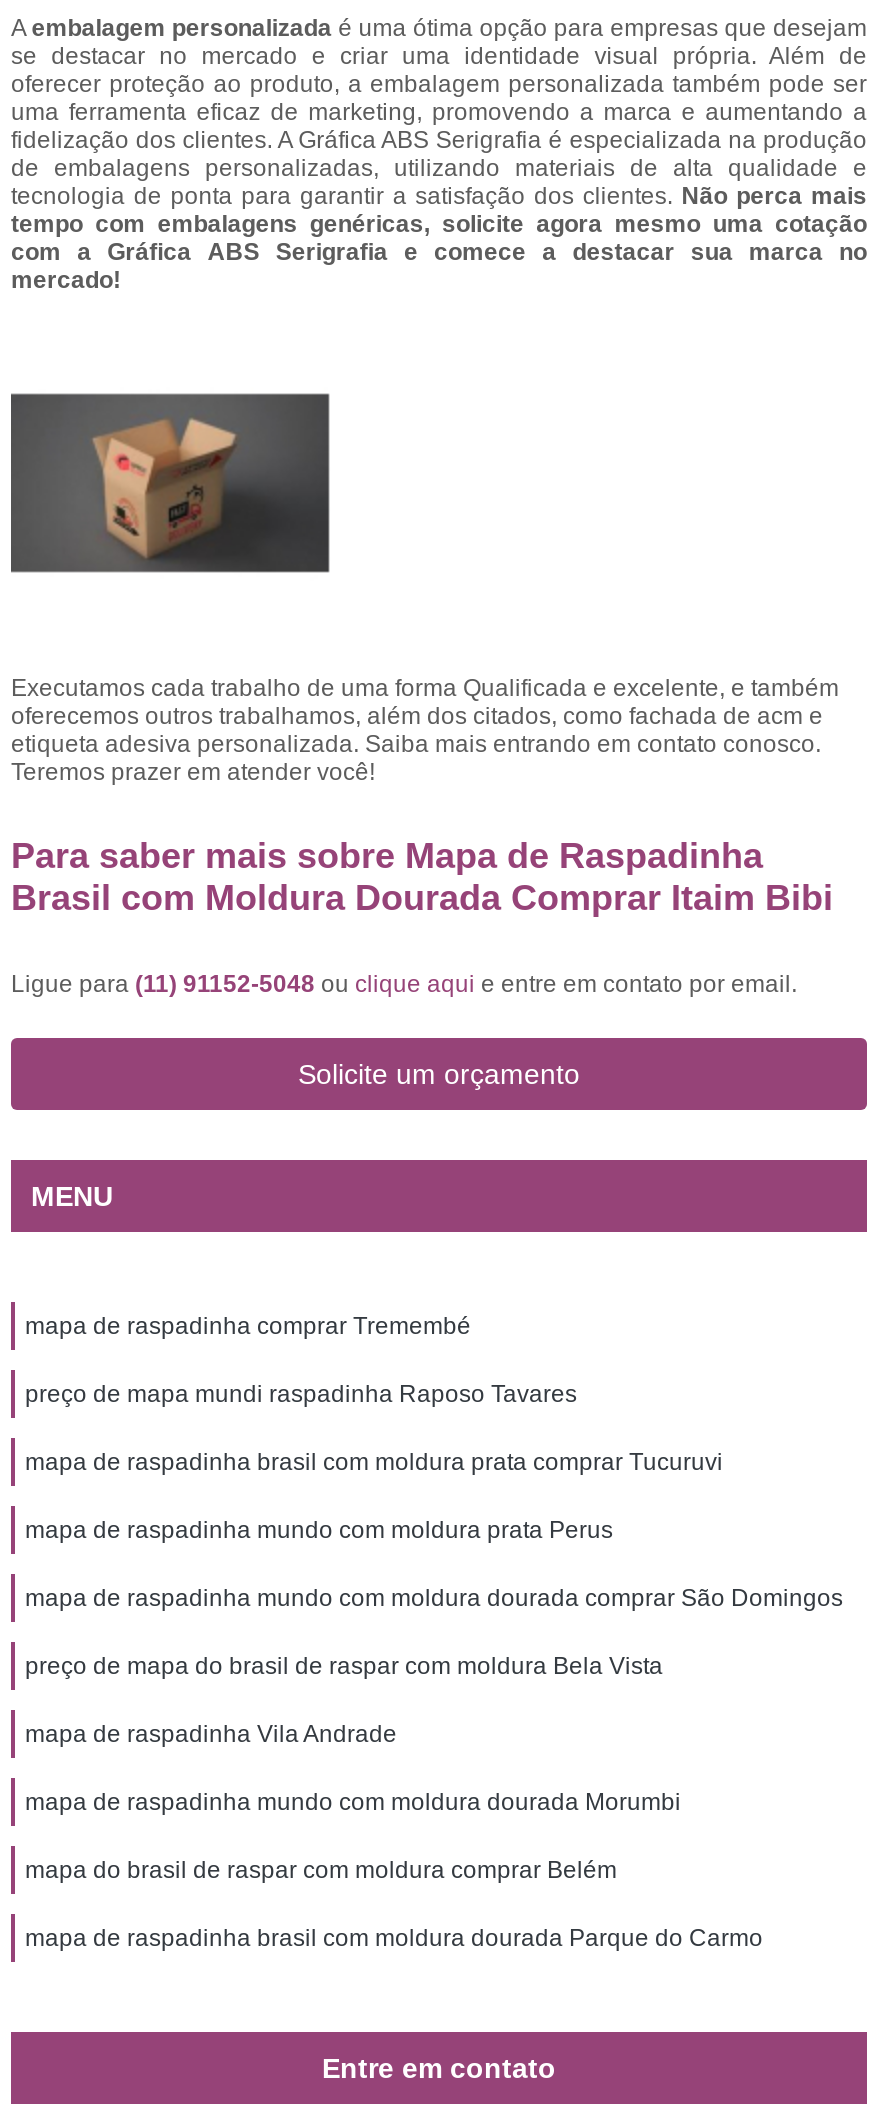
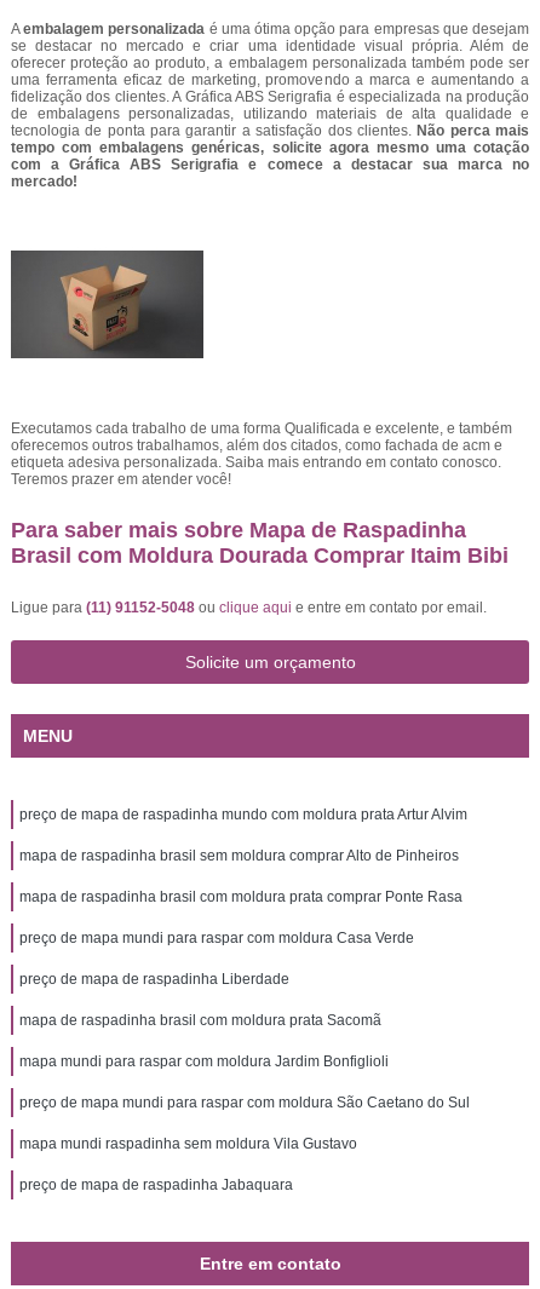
- mapa de raspadinha comprar Tremembé
+ preço de mapa de raspadinha mundo com moldura prata Artur Alvim

- preço de mapa mundi raspadinha Raposo Tavares
+ mapa de raspadinha brasil sem moldura comprar Alto de Pinheiros

- mapa de raspadinha brasil com moldura prata comprar Tucuruvi
+ mapa de raspadinha brasil com moldura prata comprar Ponte Rasa

- mapa de raspadinha mundo com moldura prata Perus
+ preço de mapa mundi para raspar com moldura Casa Verde

- mapa de raspadinha mundo com moldura dourada comprar São Domingos
+ preço de mapa de raspadinha Liberdade

- preço de mapa do brasil de raspar com moldura Bela Vista
+ mapa de raspadinha brasil com moldura prata Sacomã

- mapa de raspadinha Vila Andrade
+ mapa mundi para raspar com moldura Jardim Bonfiglioli

- mapa de raspadinha mundo com moldura dourada Morumbi
+ preço de mapa mundi para raspar com moldura São Caetano do Sul

- mapa do brasil de raspar com moldura comprar Belém
+ mapa mundi raspadinha sem moldura Vila Gustavo

- mapa de raspadinha brasil com moldura dourada Parque do Carmo
+ preço de mapa de raspadinha Jabaquara
